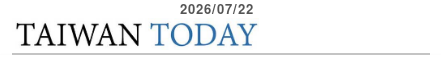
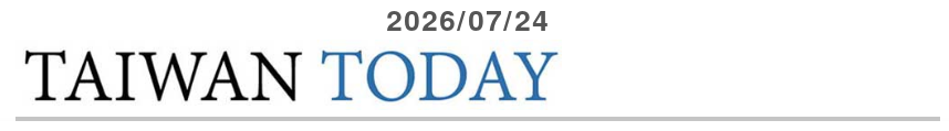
- 2026/07/22
+ 2026/07/24
